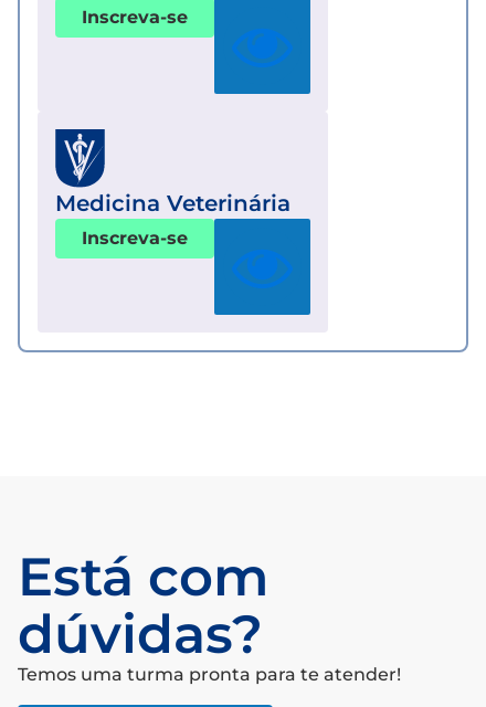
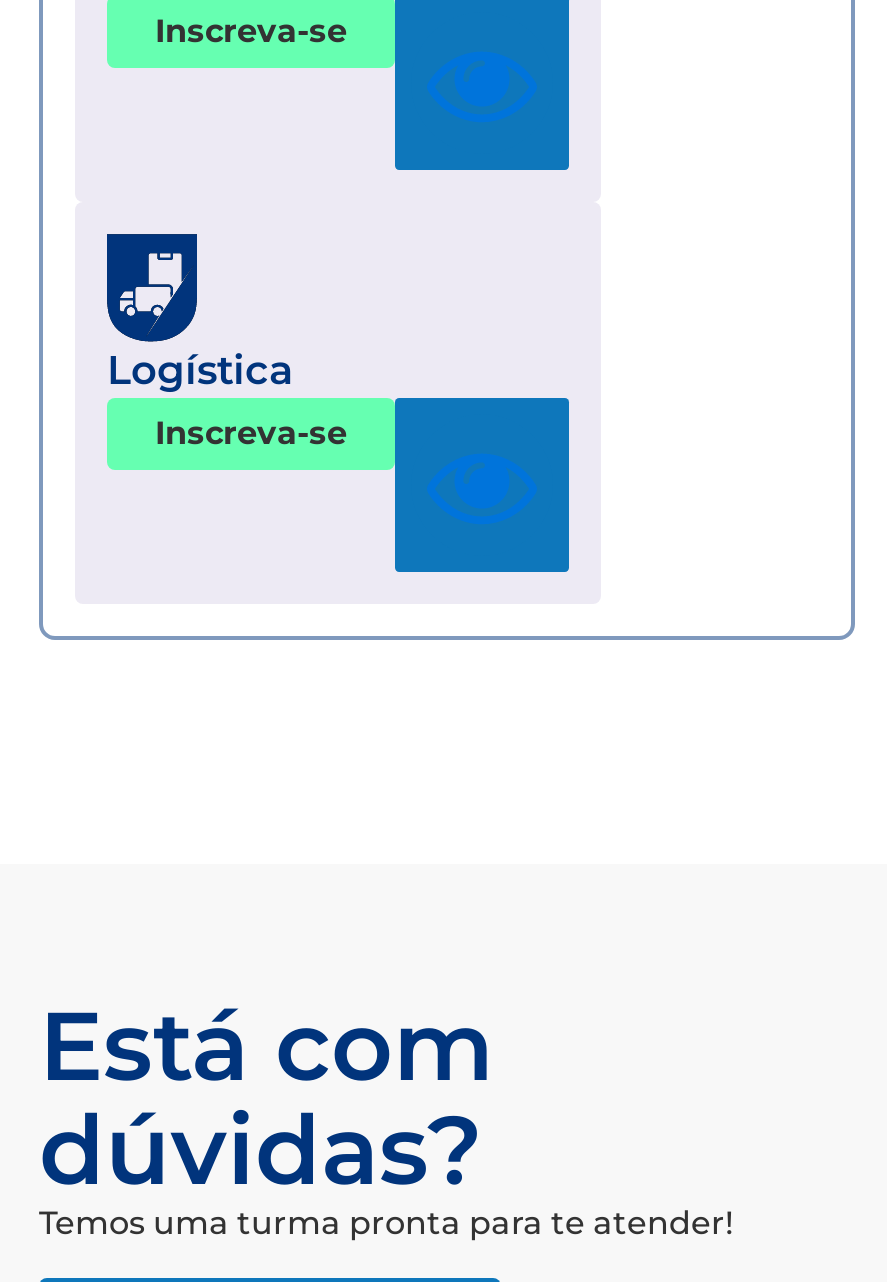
- [image]
- Medicina Veterinária
+ [image]
+ Logística
